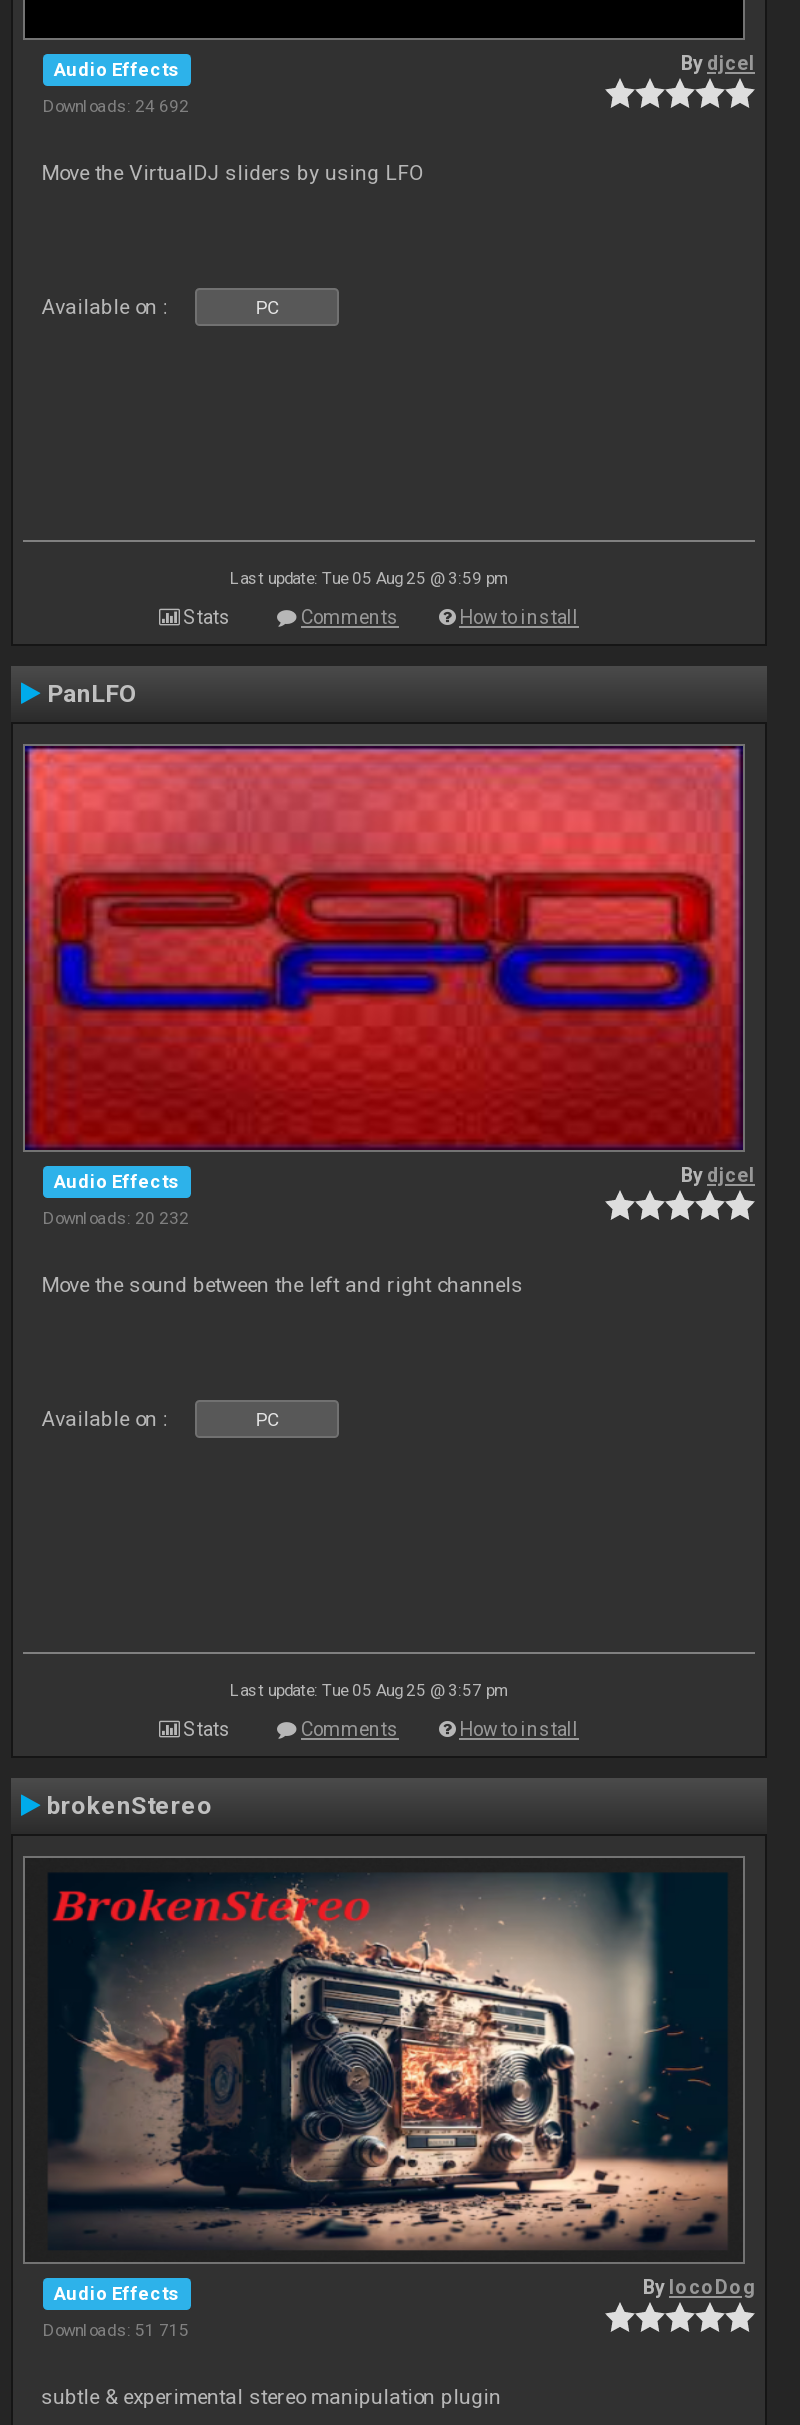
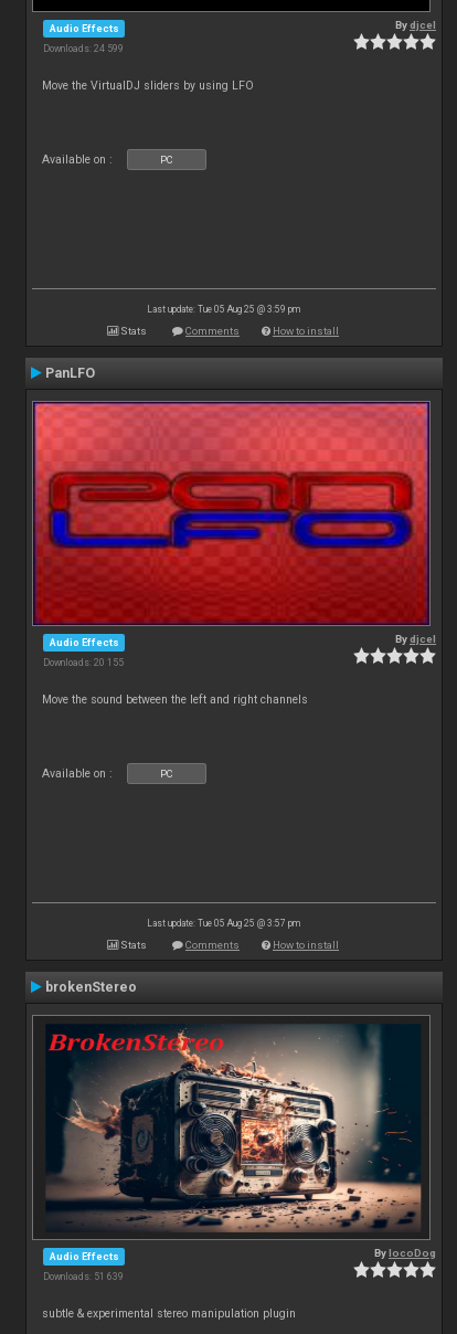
- Downloads: 24 692
+ Downloads: 24 599

- Downloads: 20 232
+ Downloads: 20 155

- Downloads: 51 715
+ Downloads: 51 639
